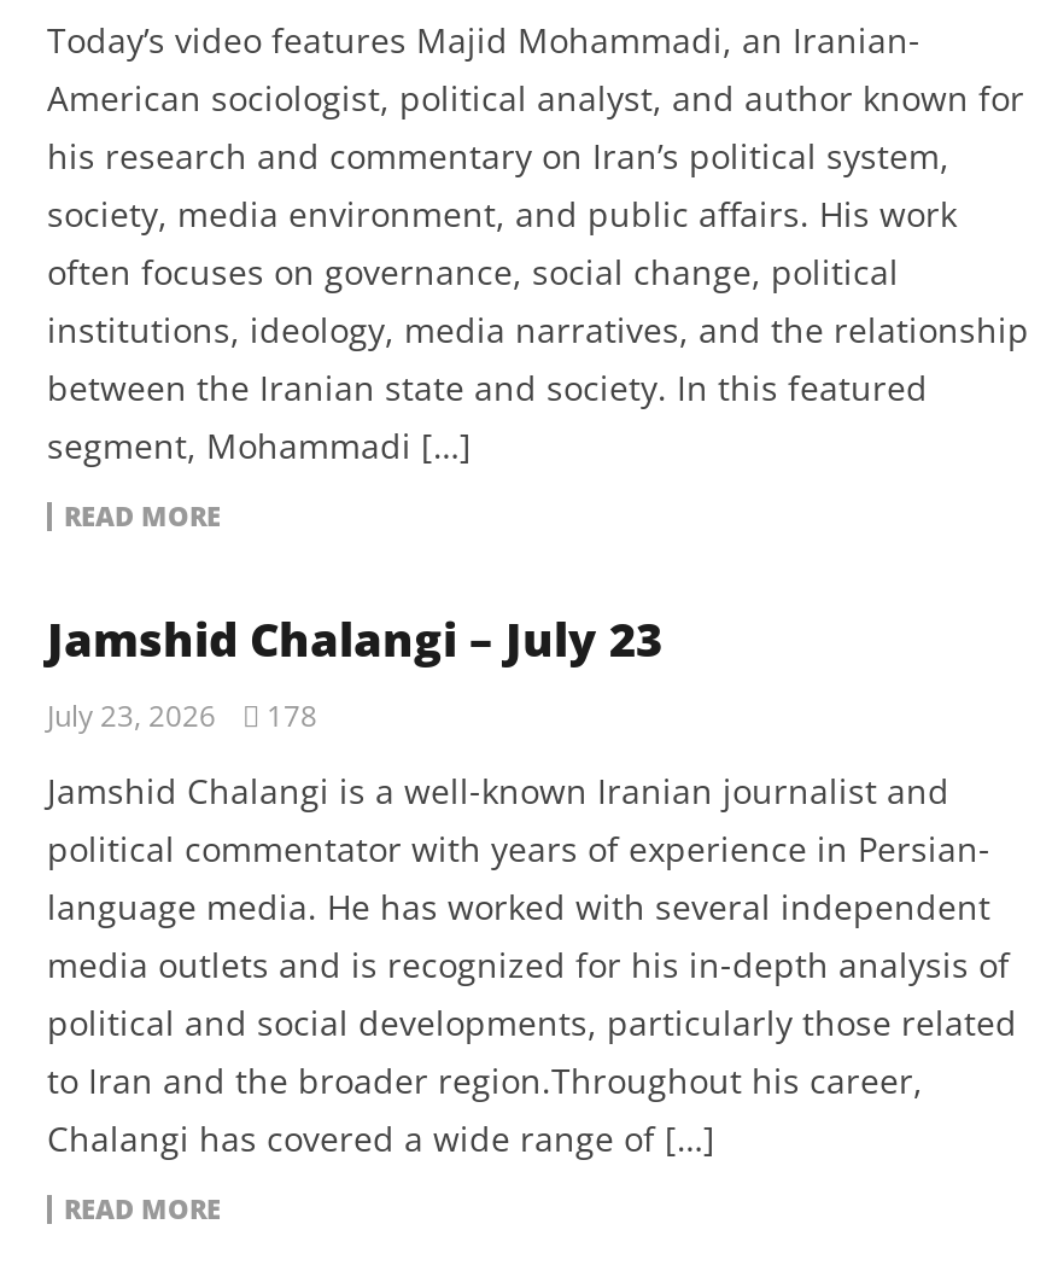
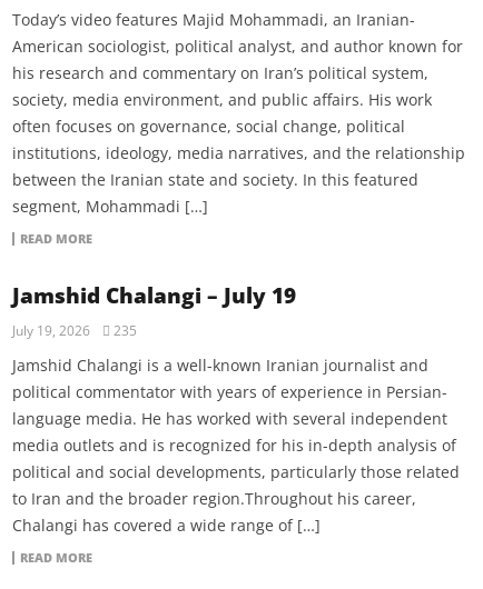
- Jamshid Chalangi – July 23
+ Jamshid Chalangi – July 19

- July 23, 2026
+ July 19, 2026

- 178
+ 235
